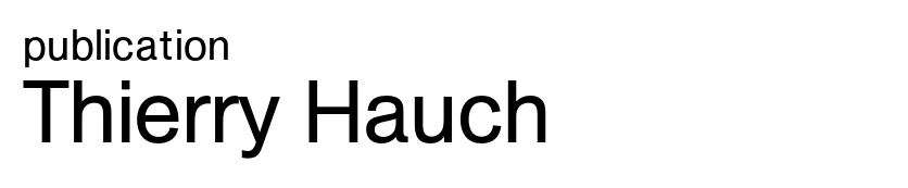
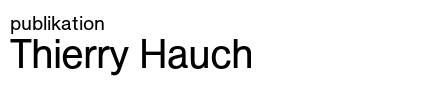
- publication
+ publikation
